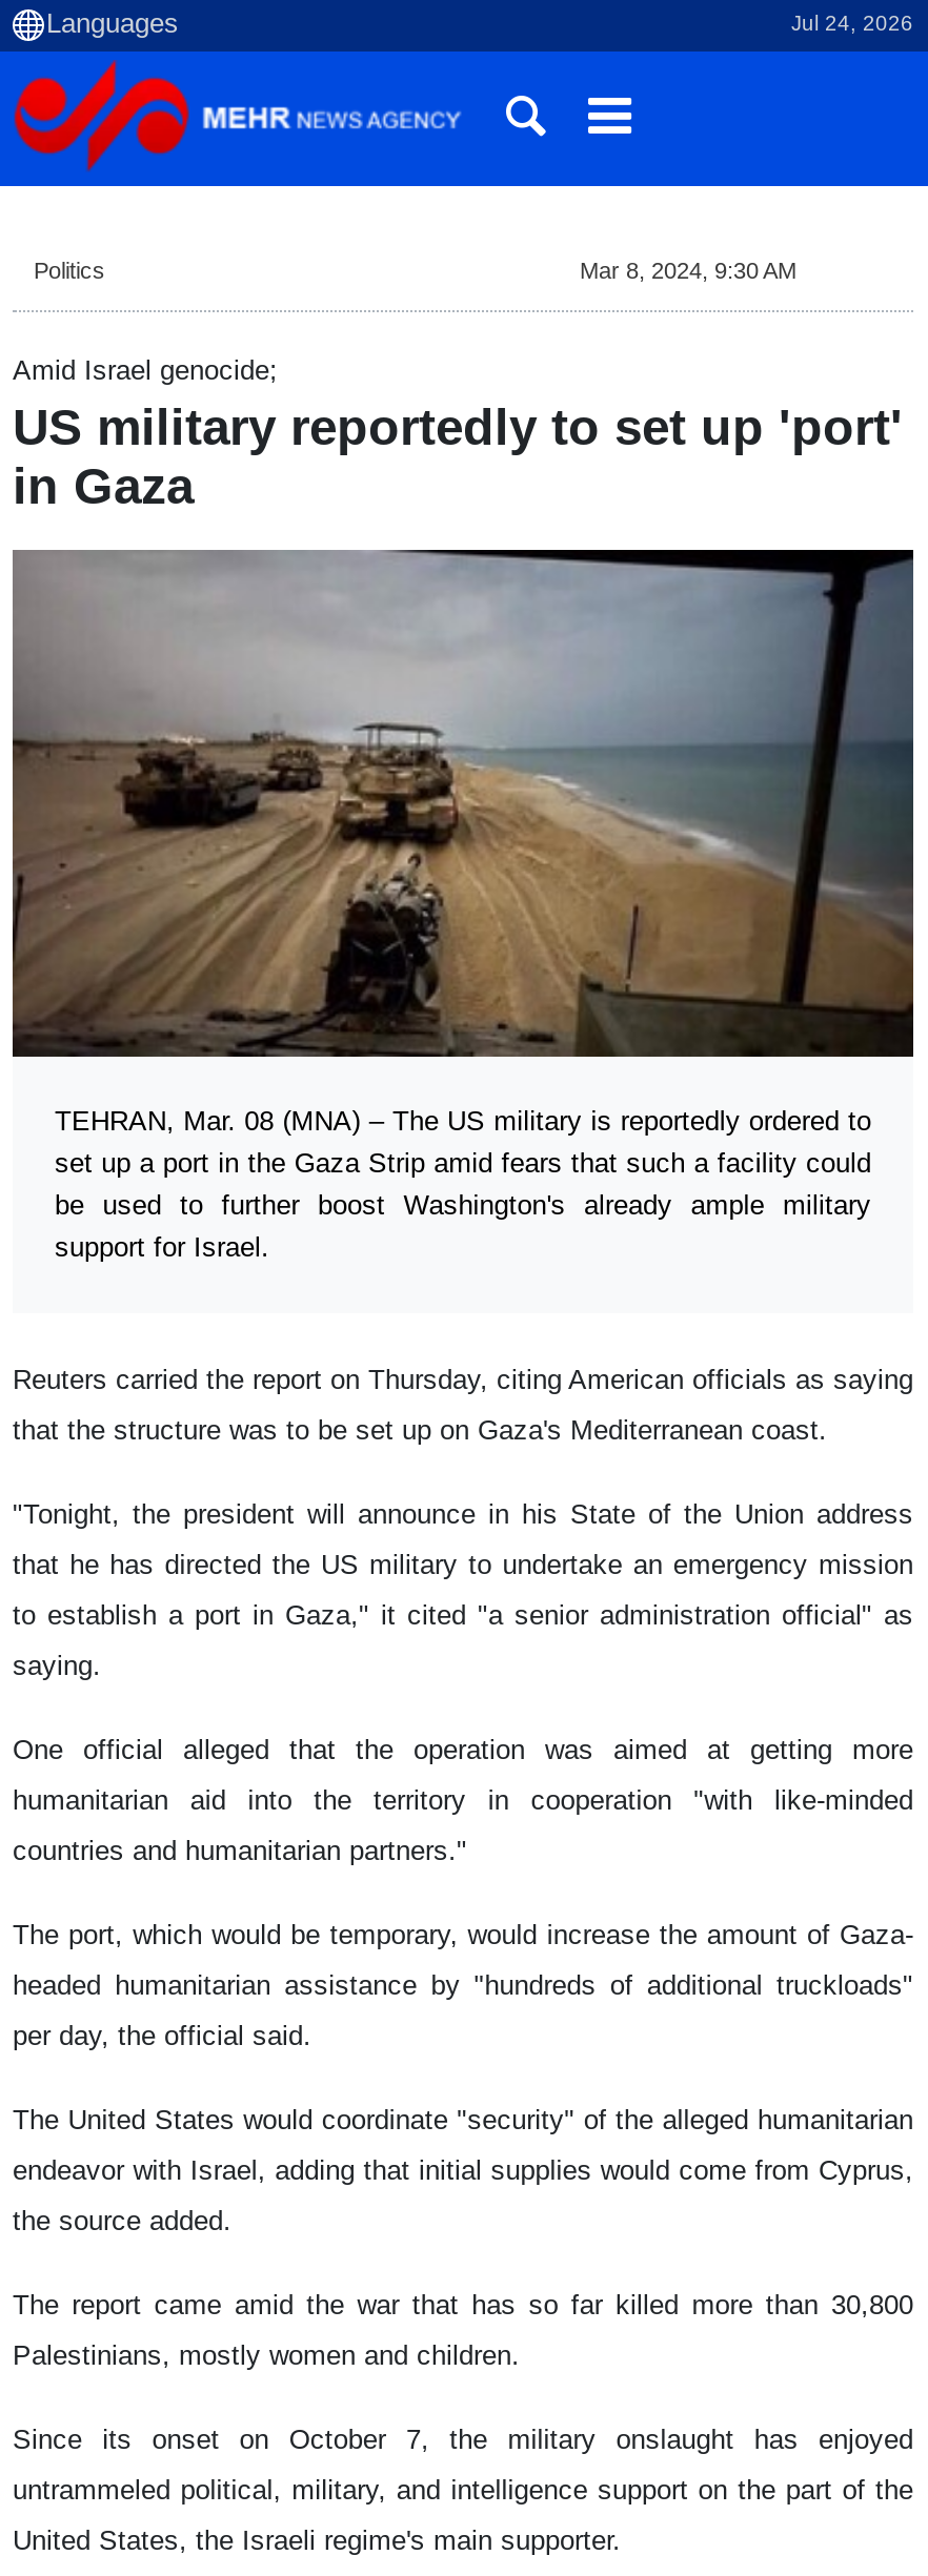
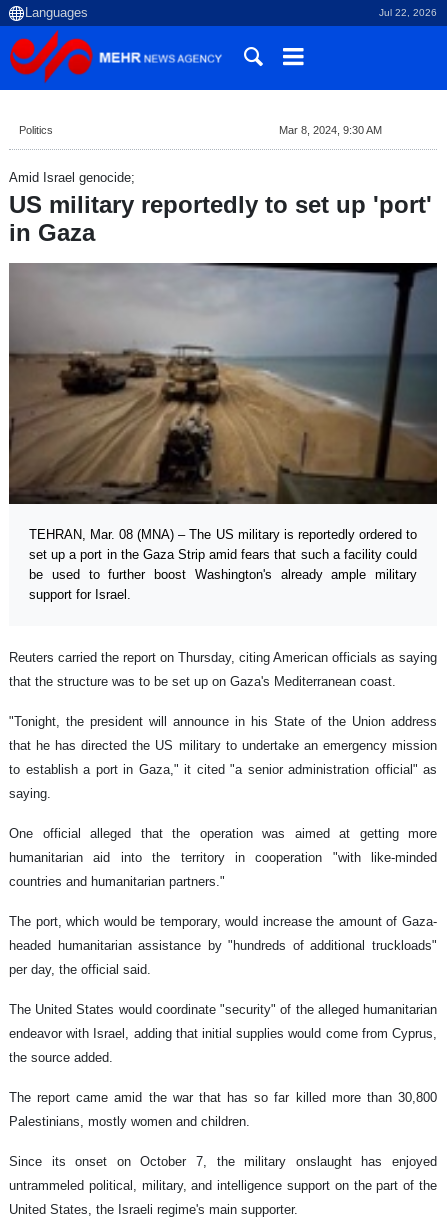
- Jul 24, 2026
+ Jul 22, 2026
